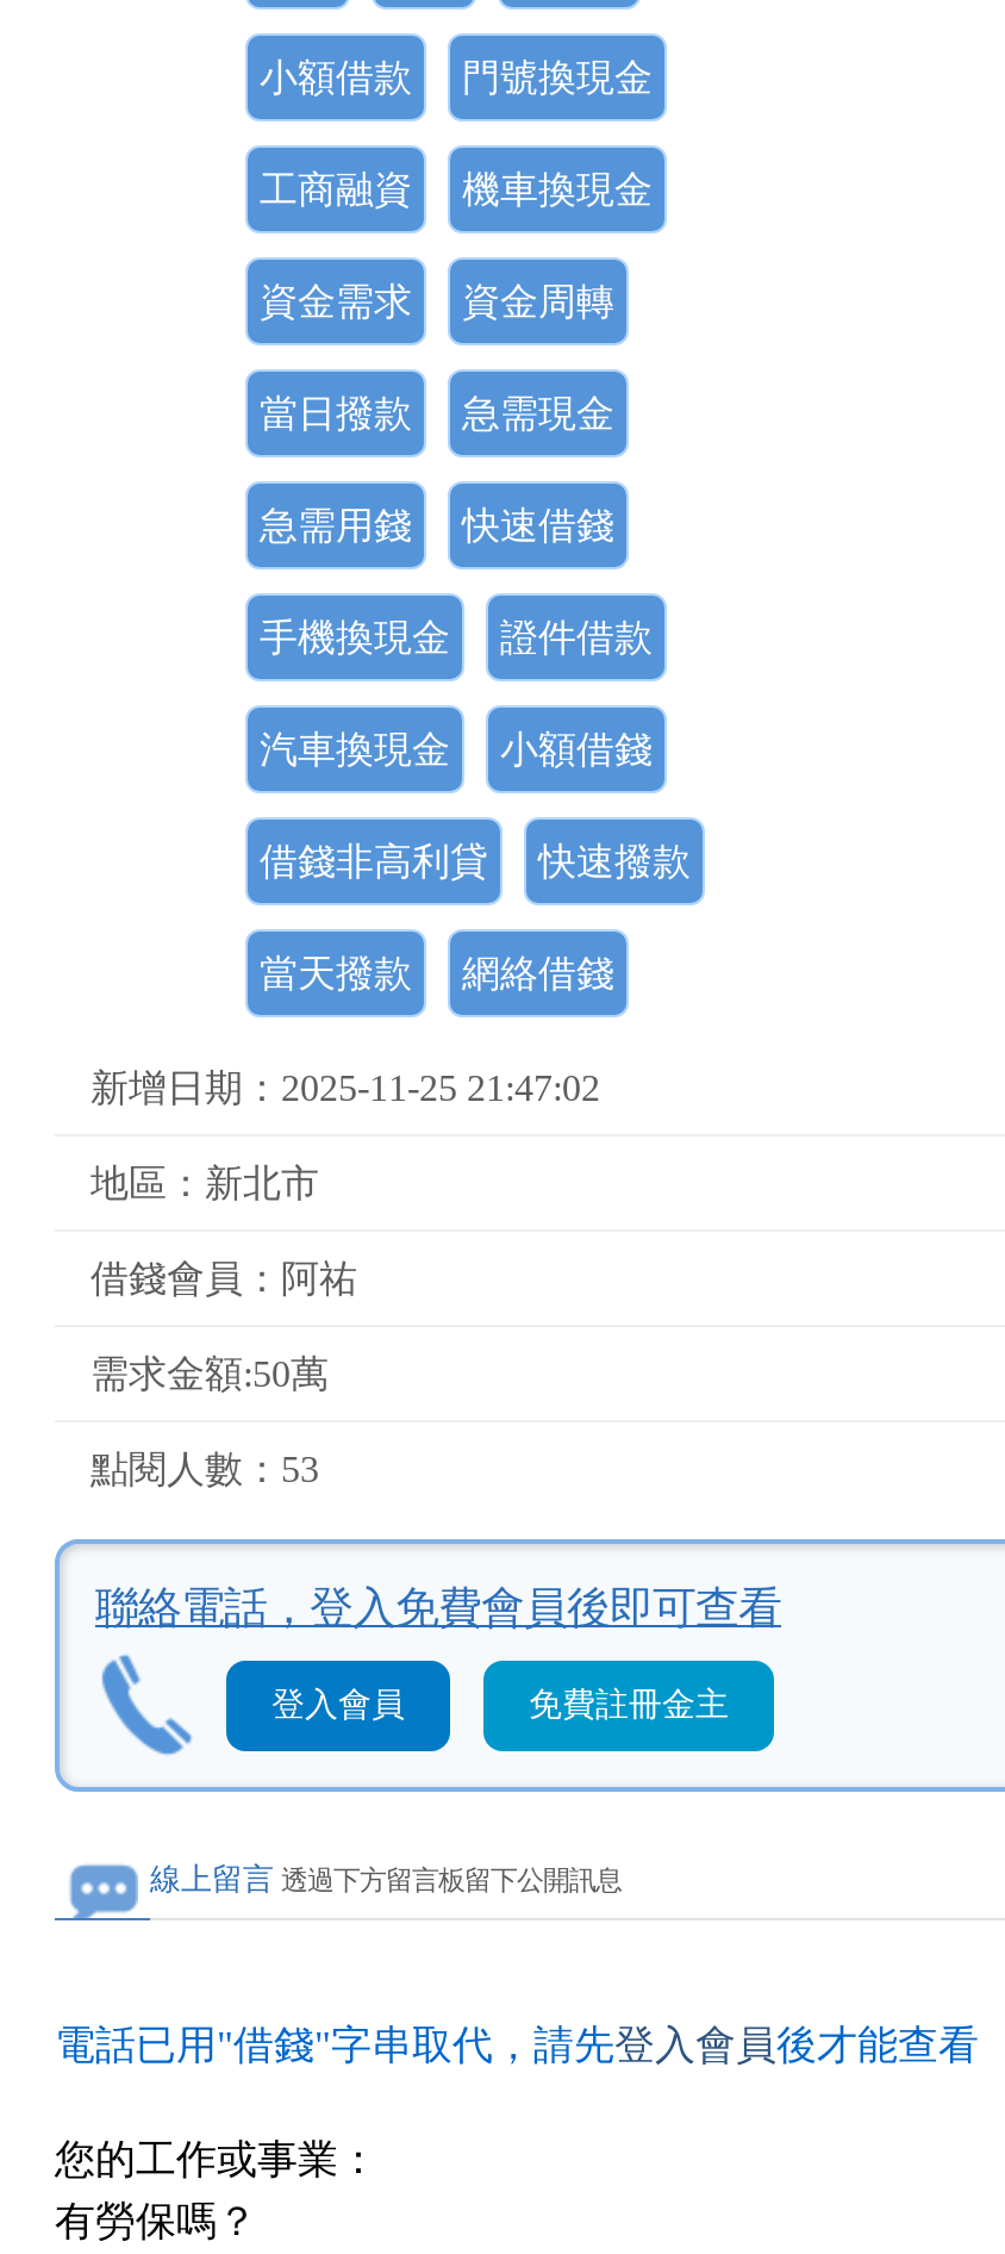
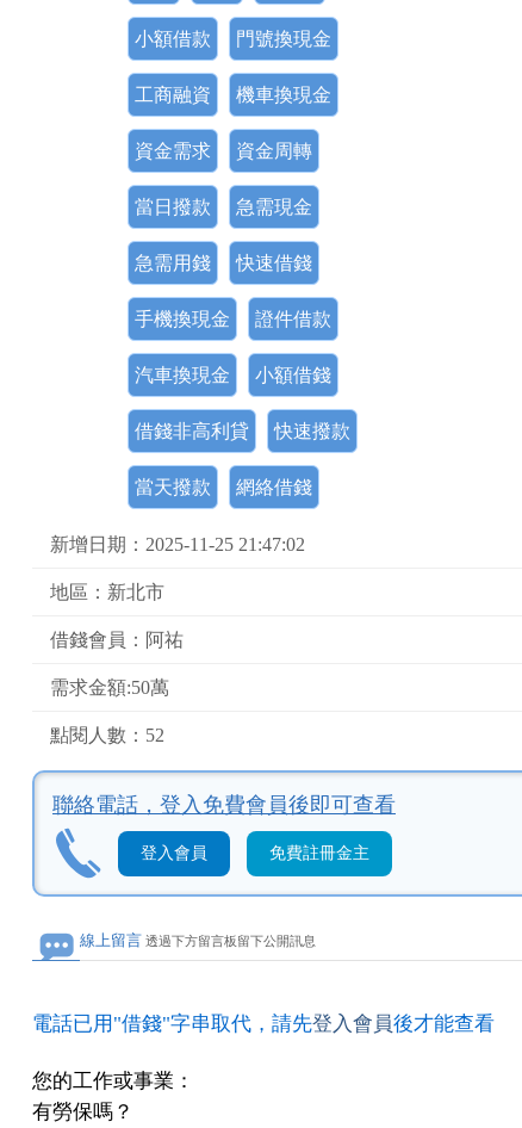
- 點閱人數：53
+ 點閱人數：52
